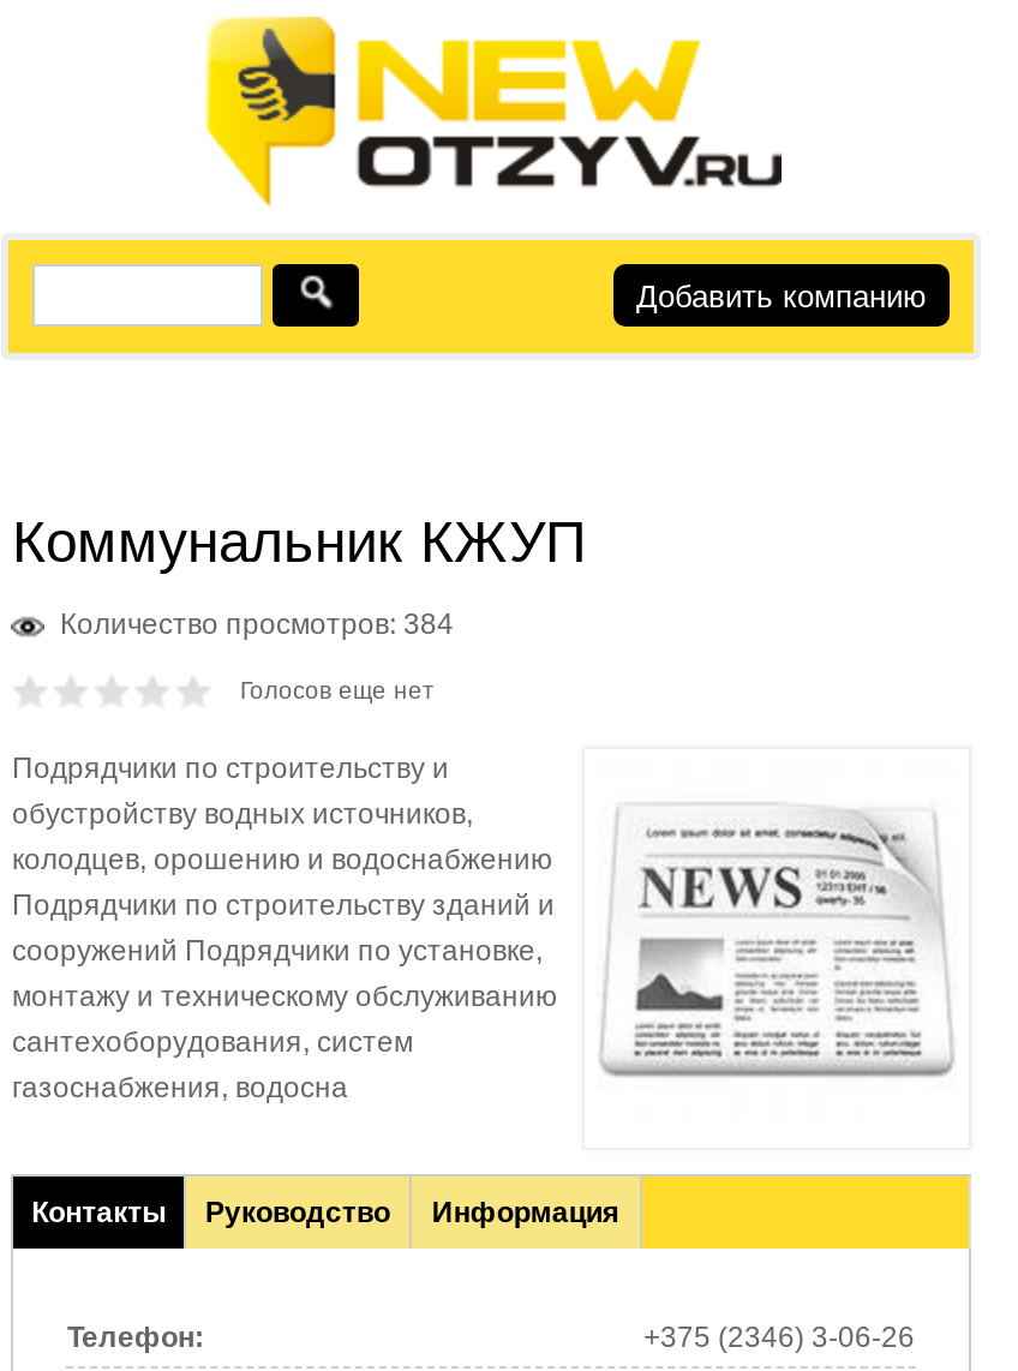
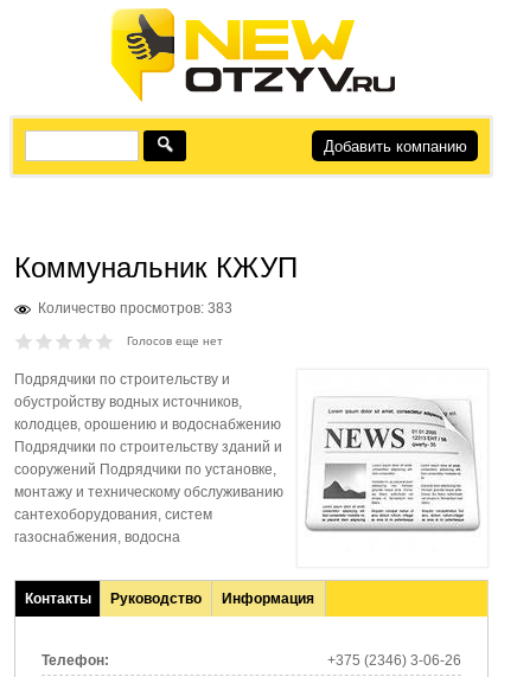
- Количество просмотров: 384
+ Количество просмотров: 383
